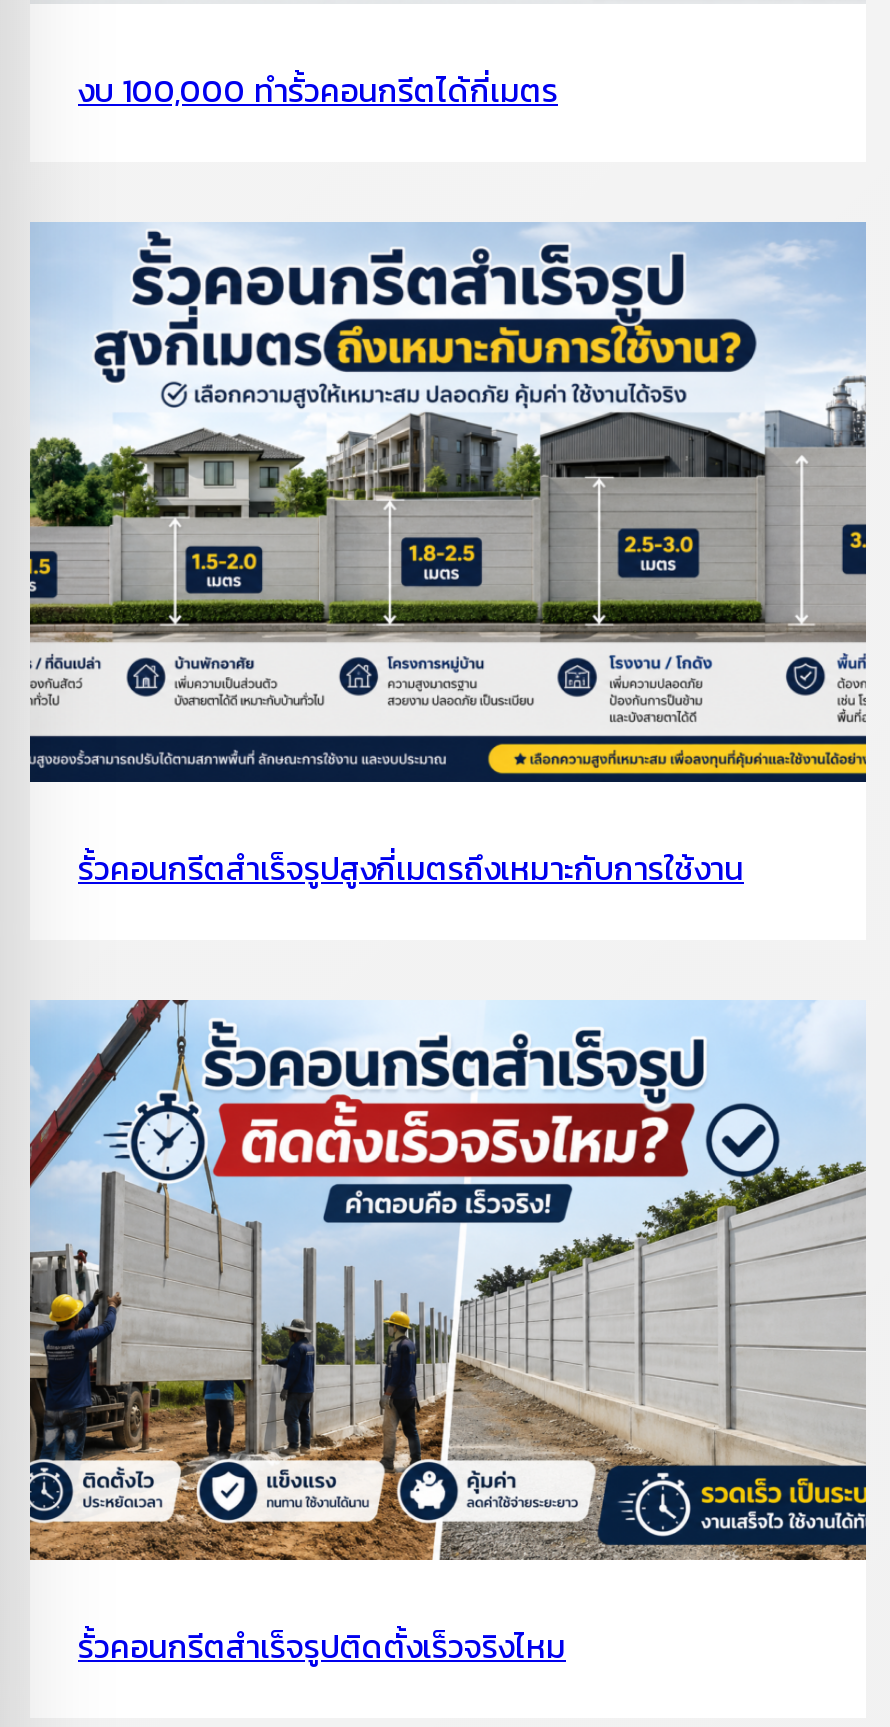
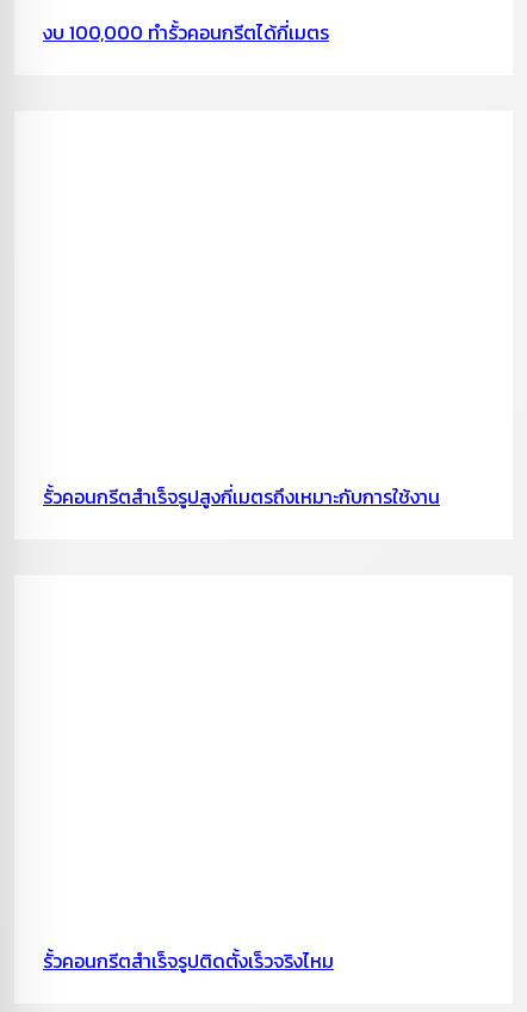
- [image]

- [image]
